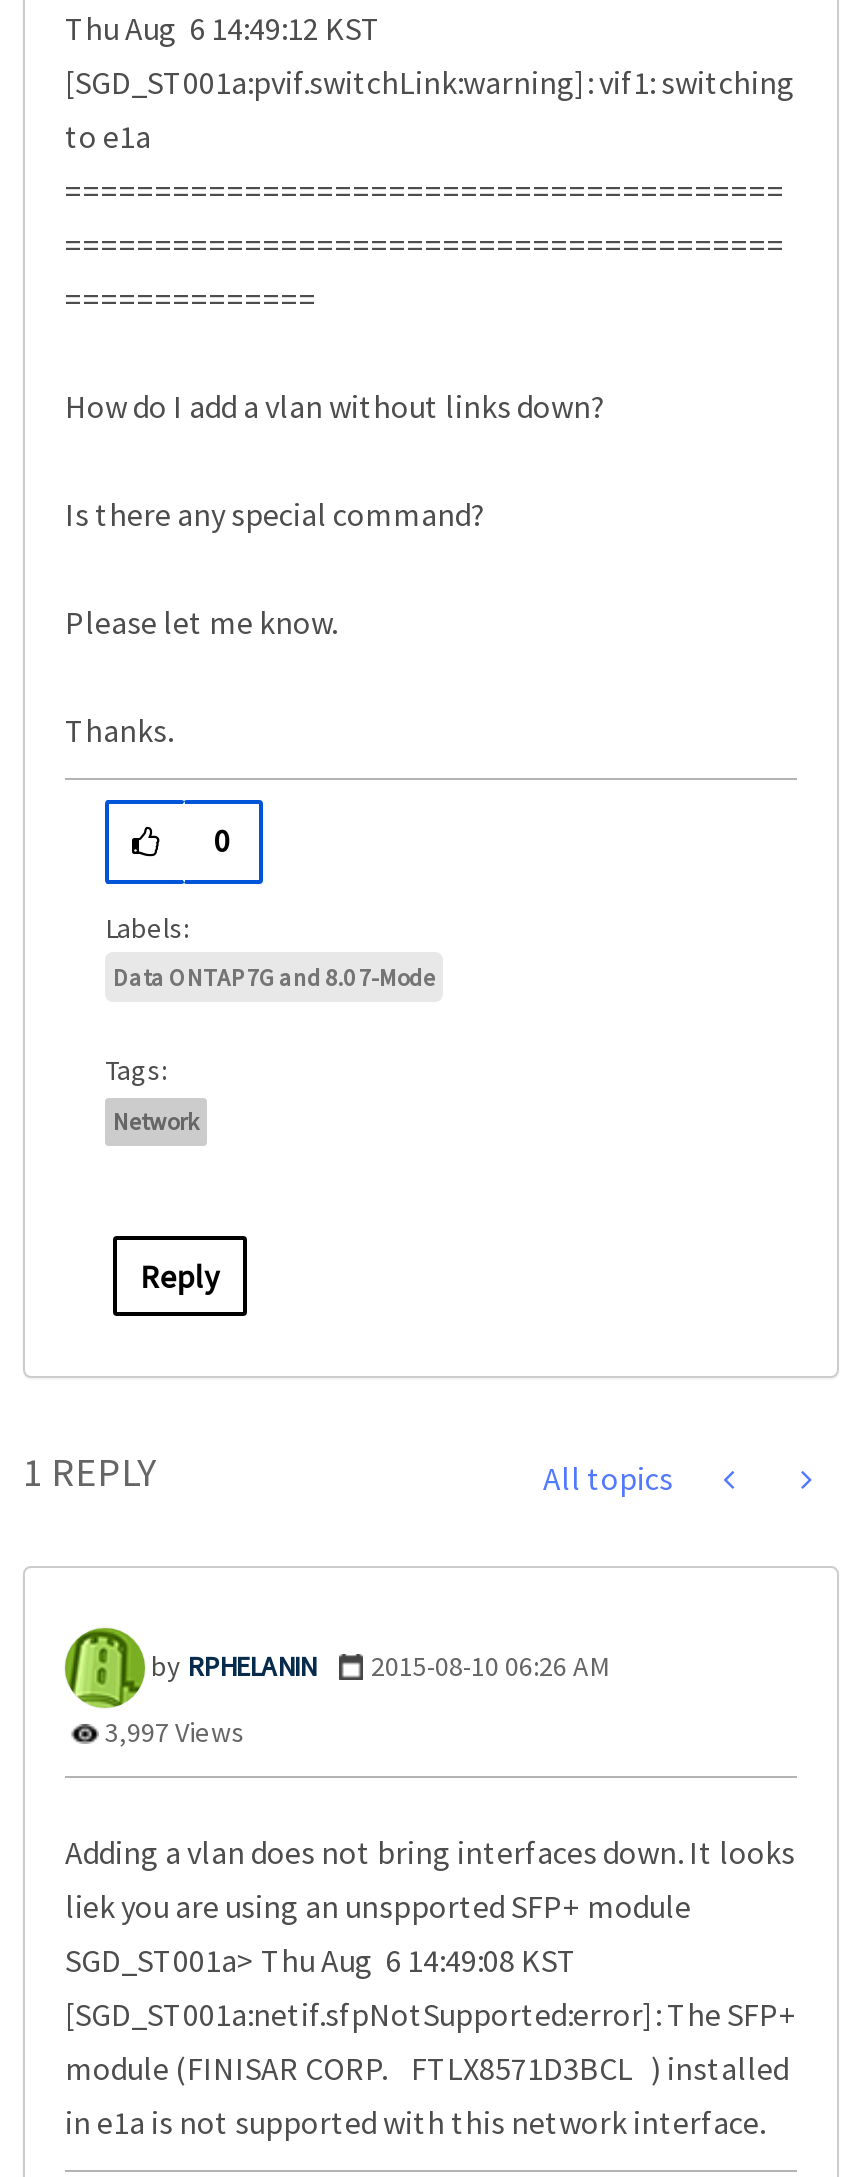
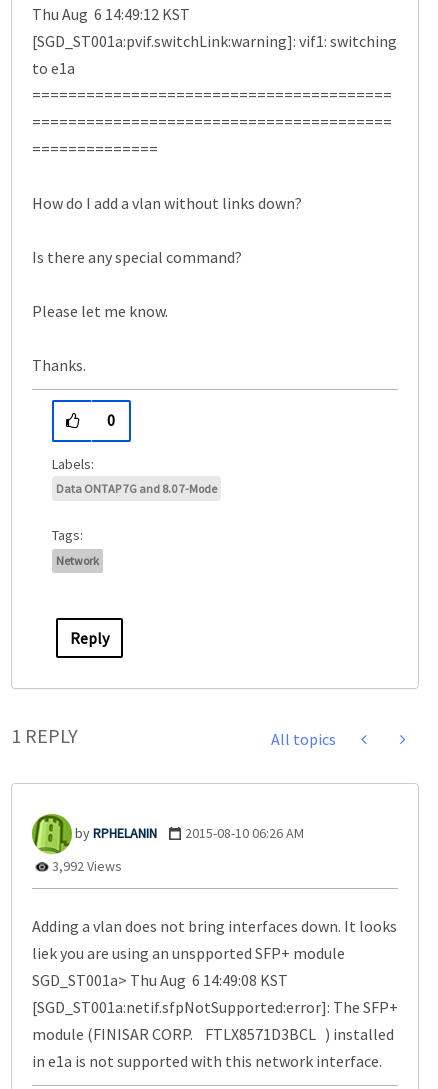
- 3,997 Views
+ 3,992 Views
